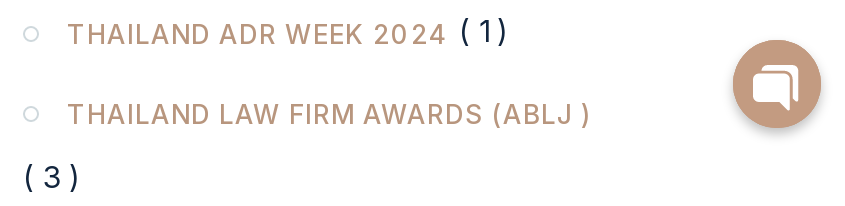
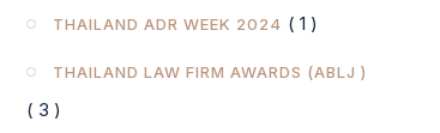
- [image]
